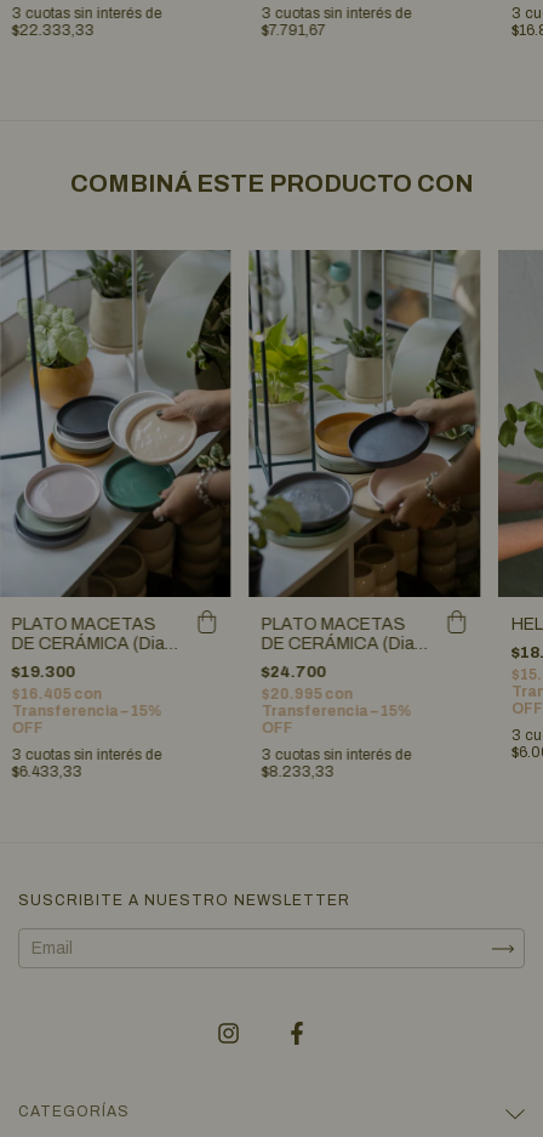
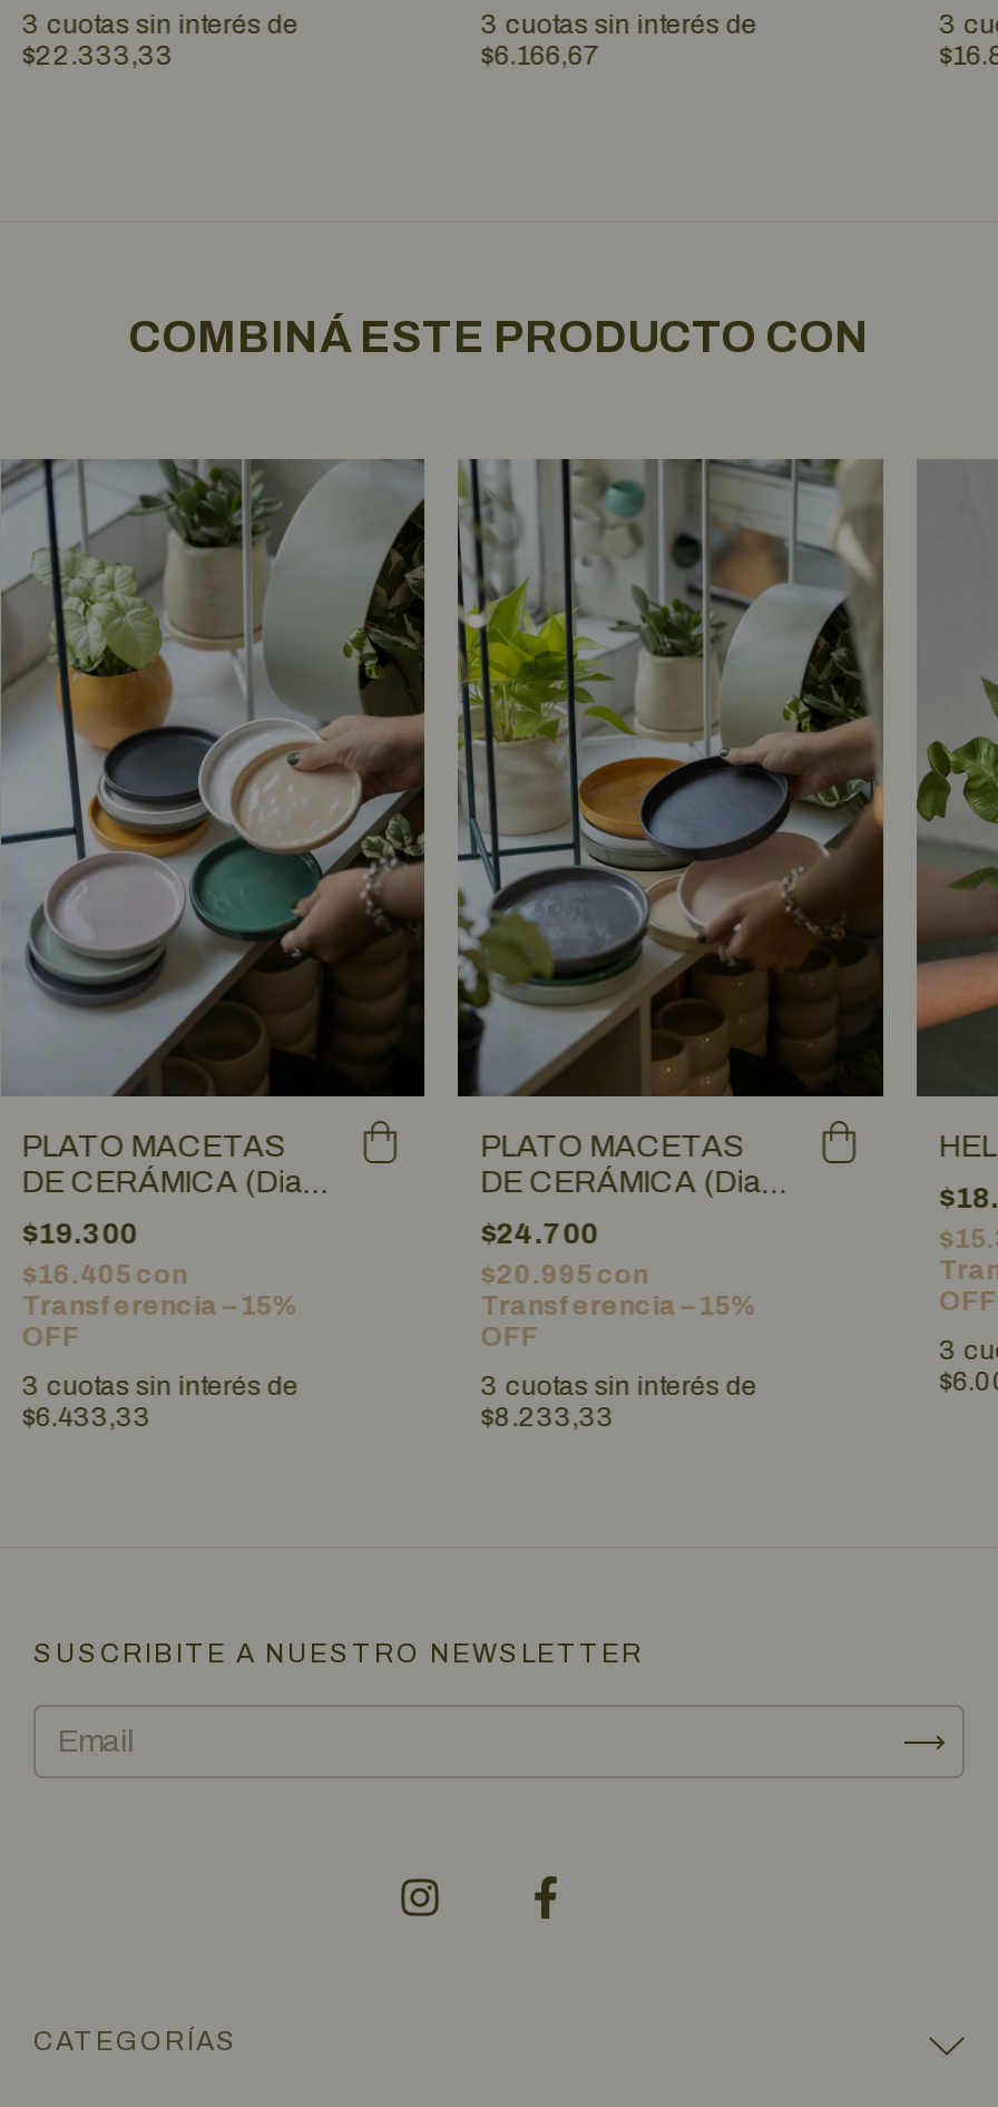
- $7.791,67
+ $6.166,67
